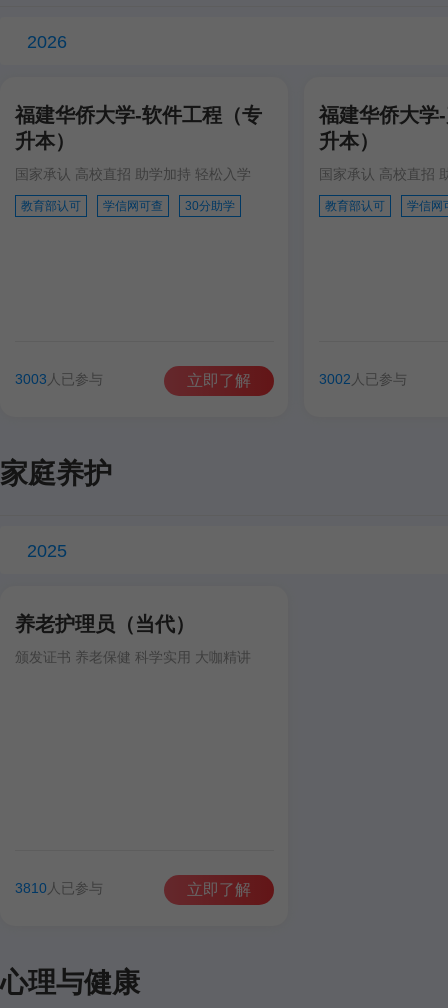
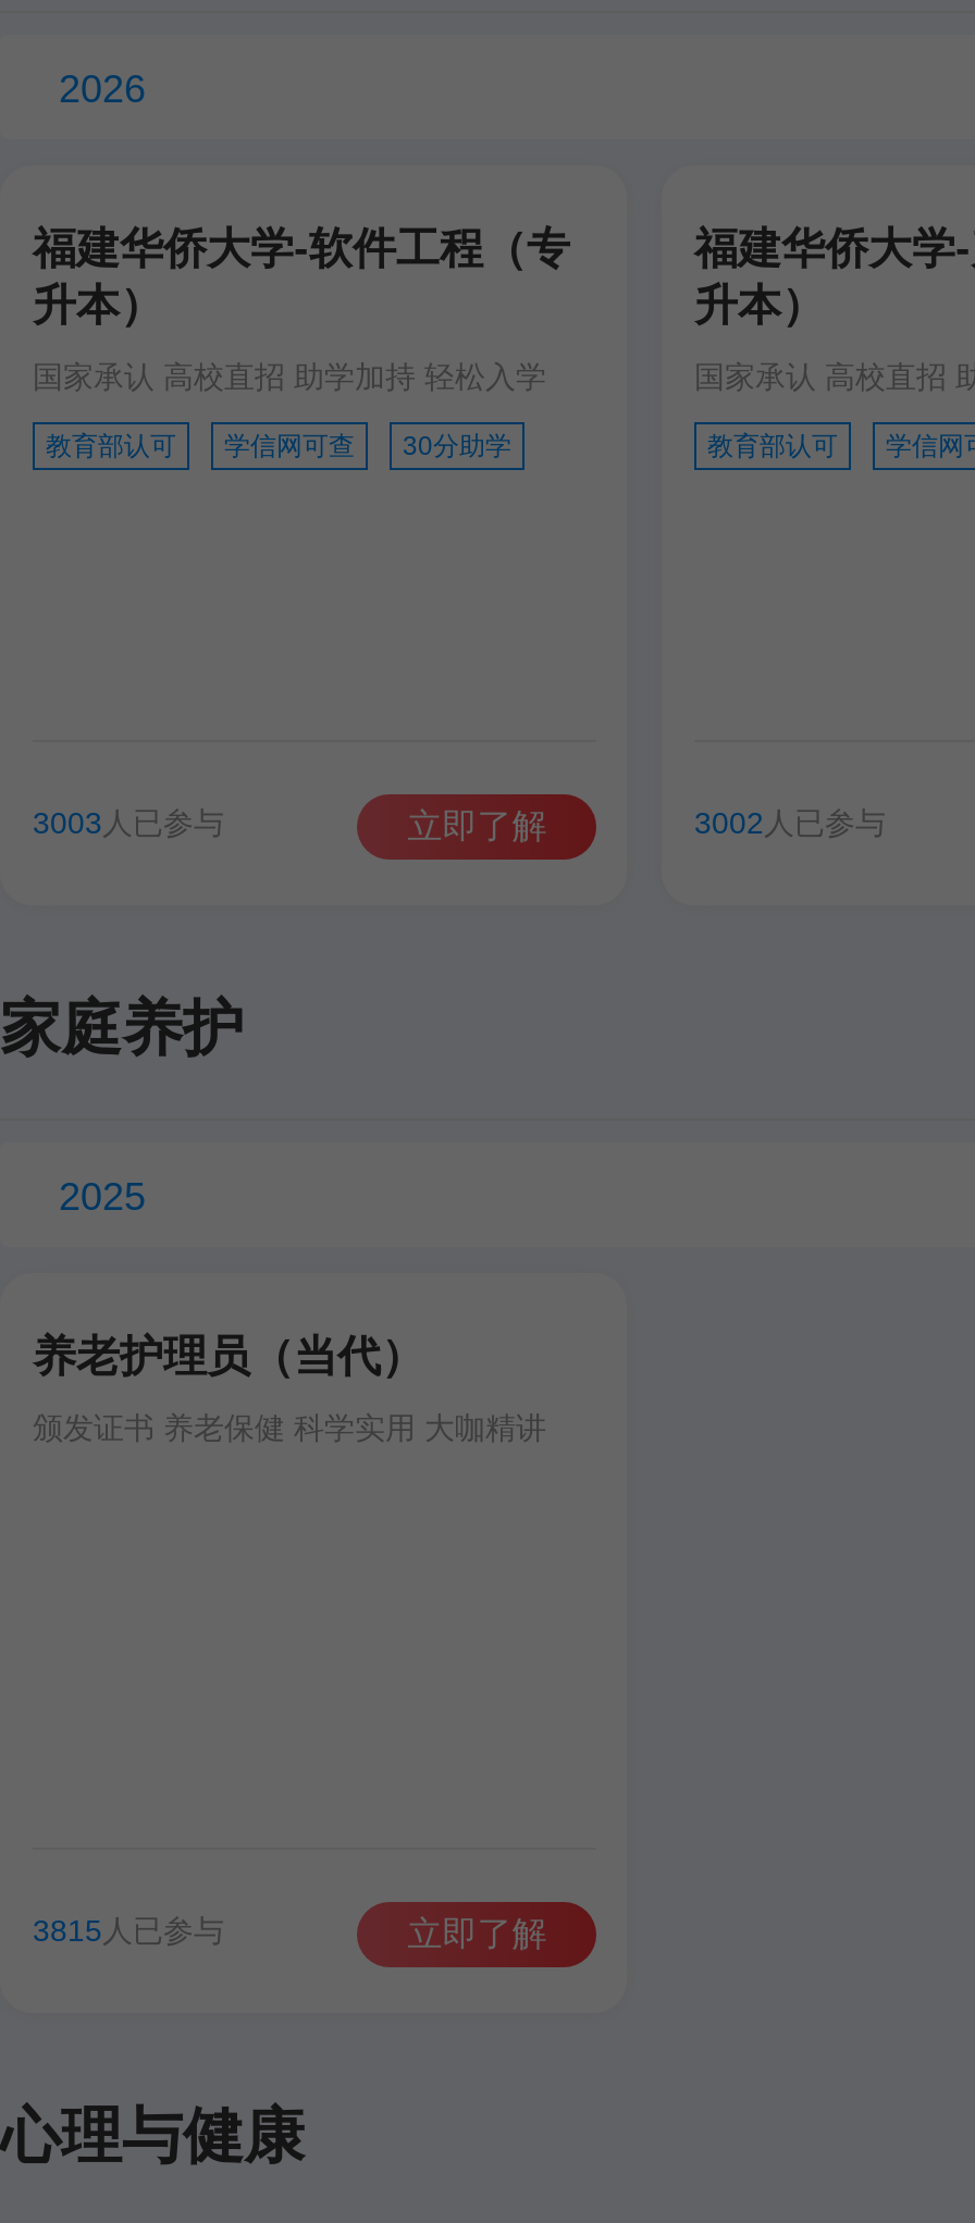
- 3810人已参与
+ 3815人已参与
